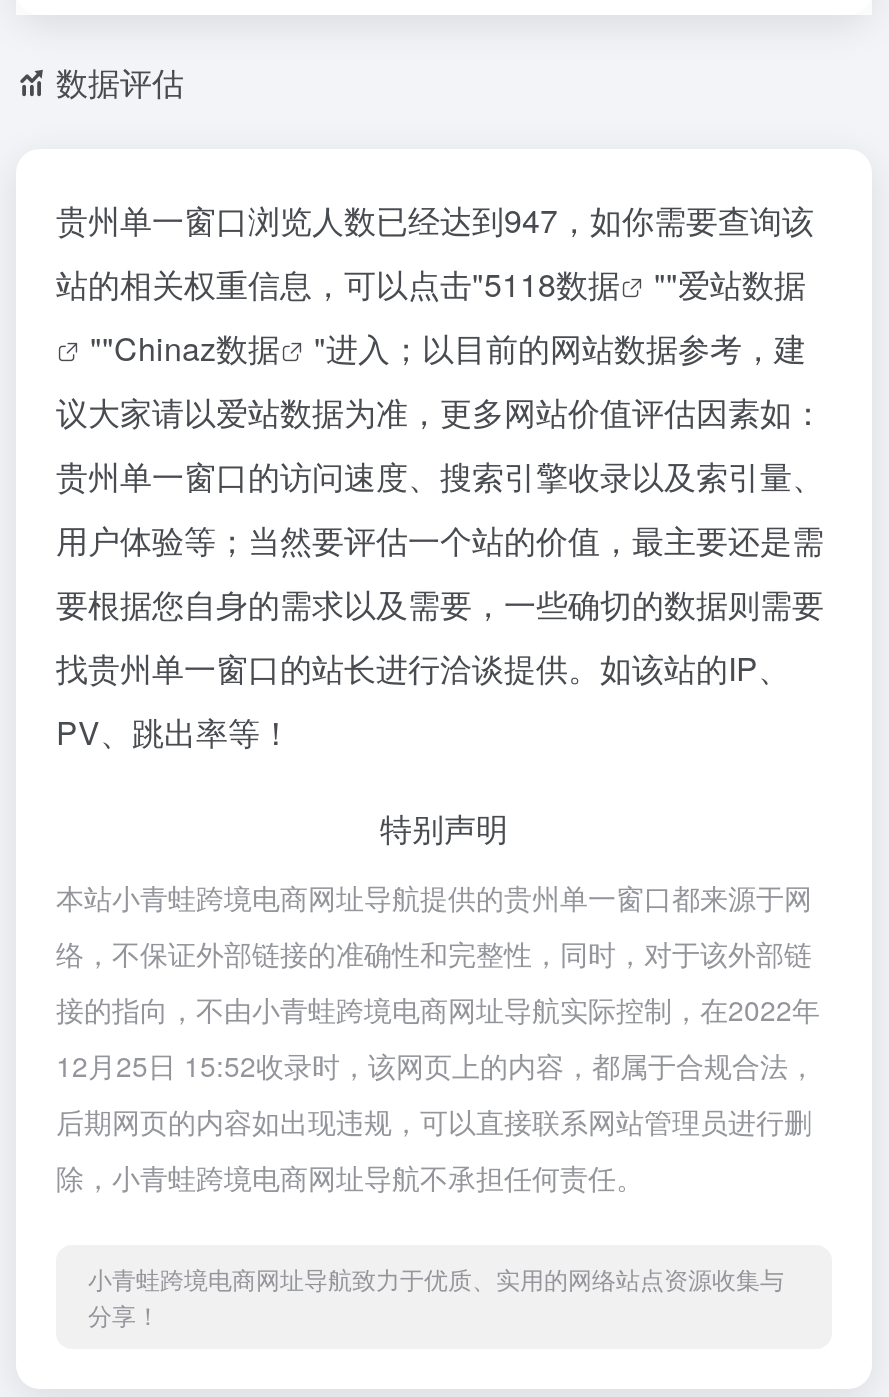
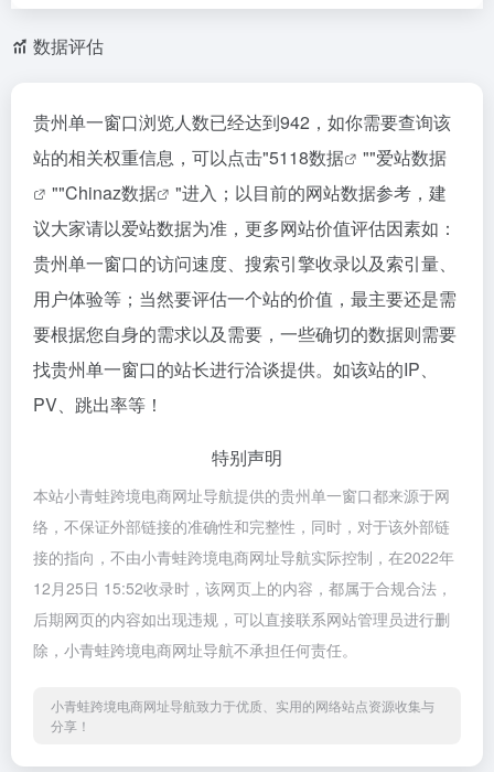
- 贵州单一窗口浏览人数已经达到947，如你需要查询该
+ 贵州单一窗口浏览人数已经达到942，如你需要查询该
